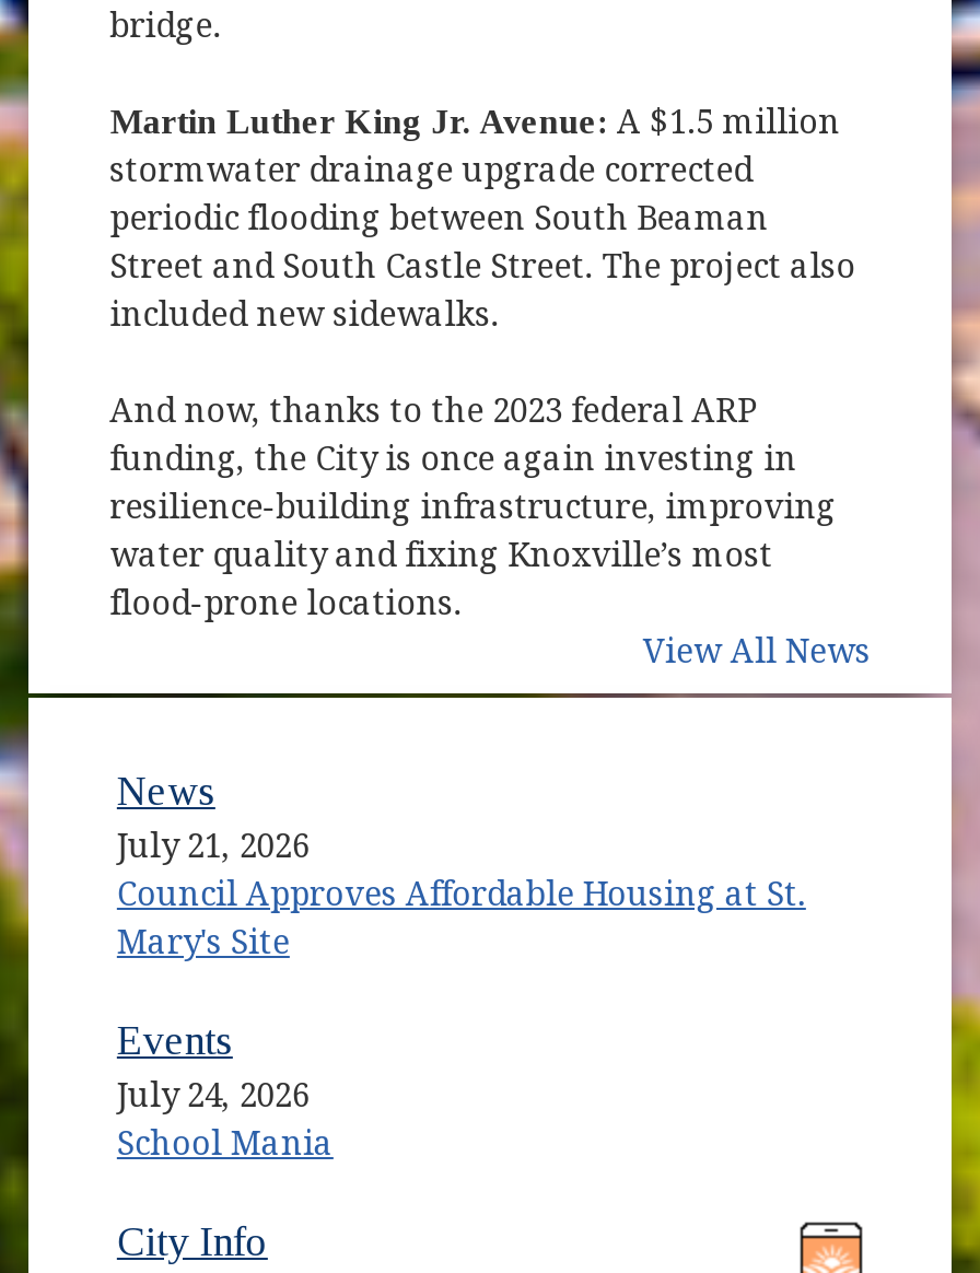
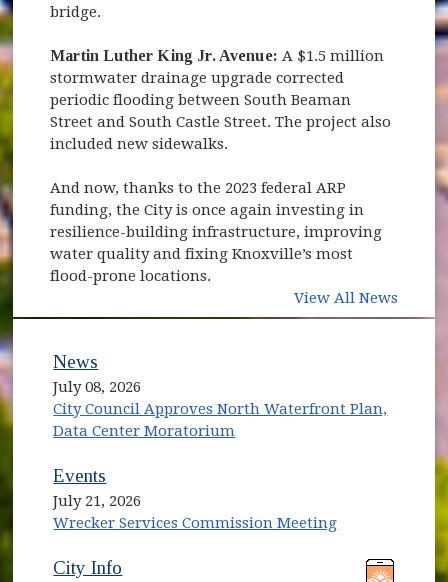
- July 21, 2026
- Council Approves Affordable Housing at St.
- Mary's Site
+ July 08, 2026
+ City Council Approves North Waterfront Plan,
+ Data Center Moratorium

- July 24, 2026
- School Mania
+ July 21, 2026
+ Wrecker Services Commission Meeting
